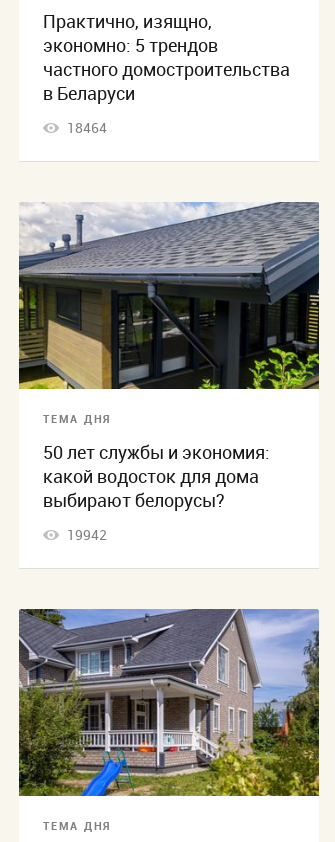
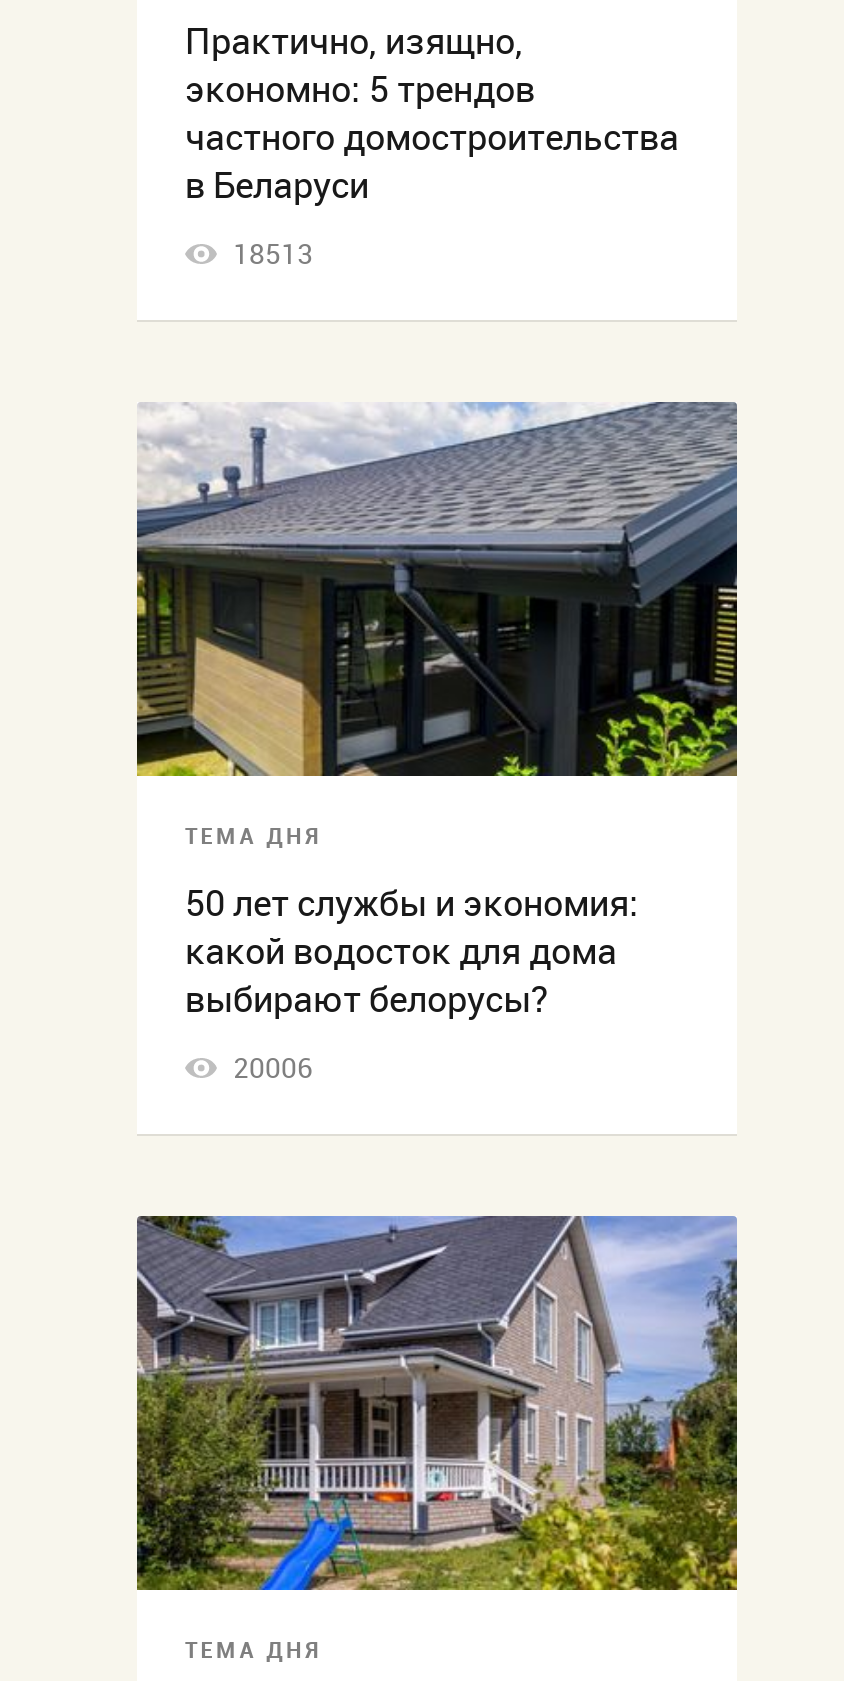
- 18464
+ 18513

- 19942
+ 20006
